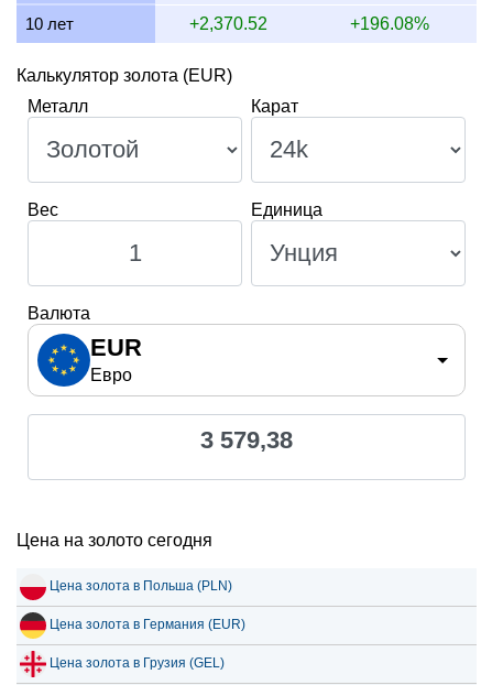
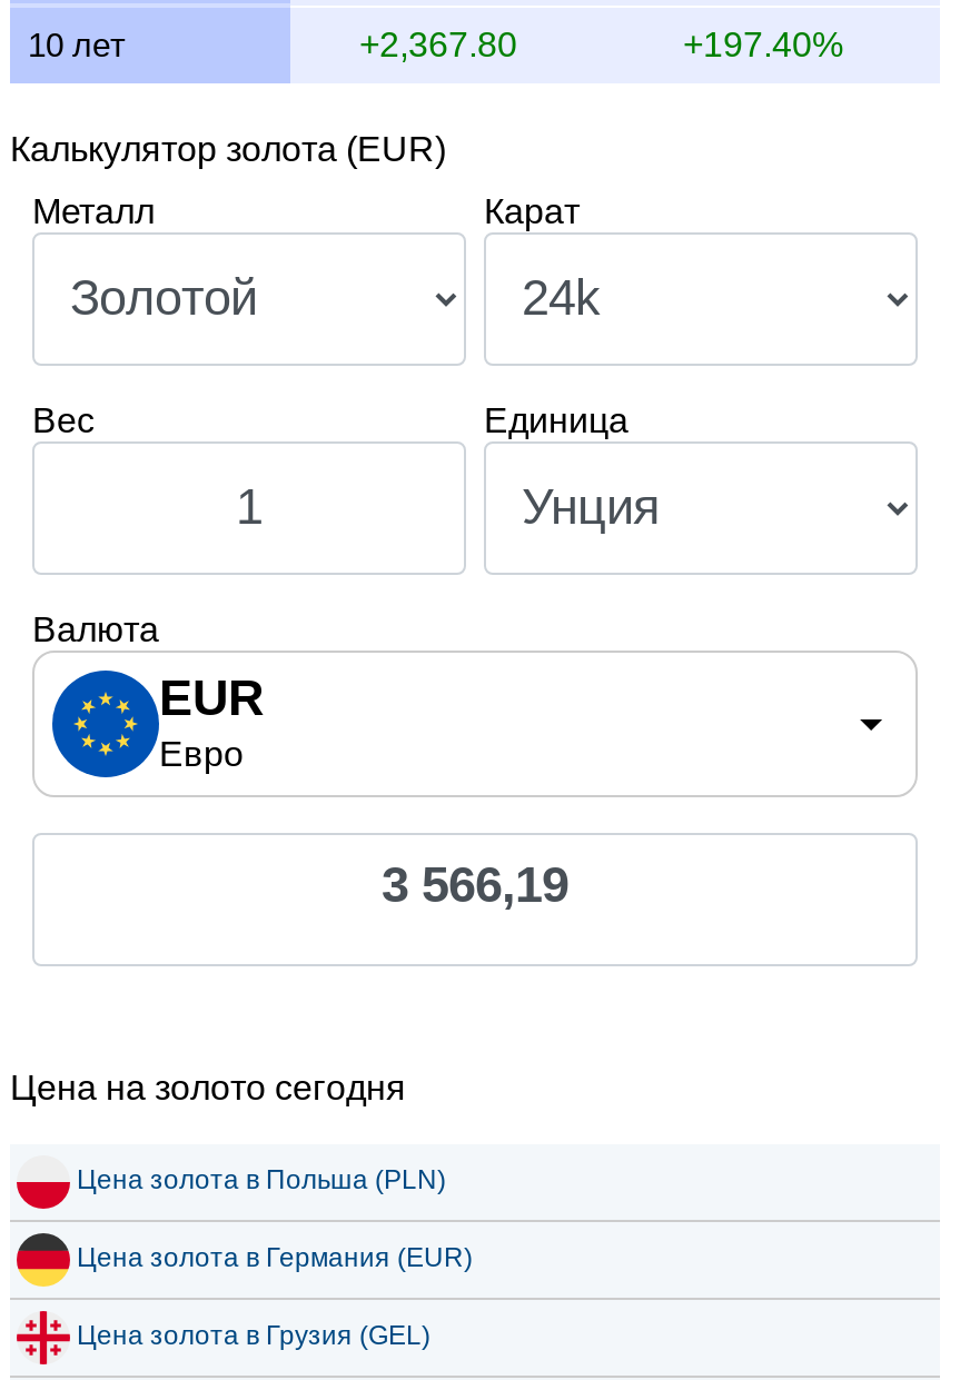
- +2,370.52
+ +2,367.80

- +196.08%
+ +197.40%

- 3 579,38
+ 3 566,19
